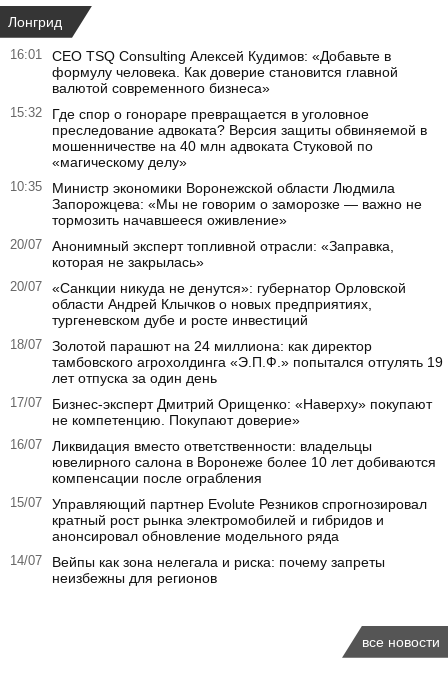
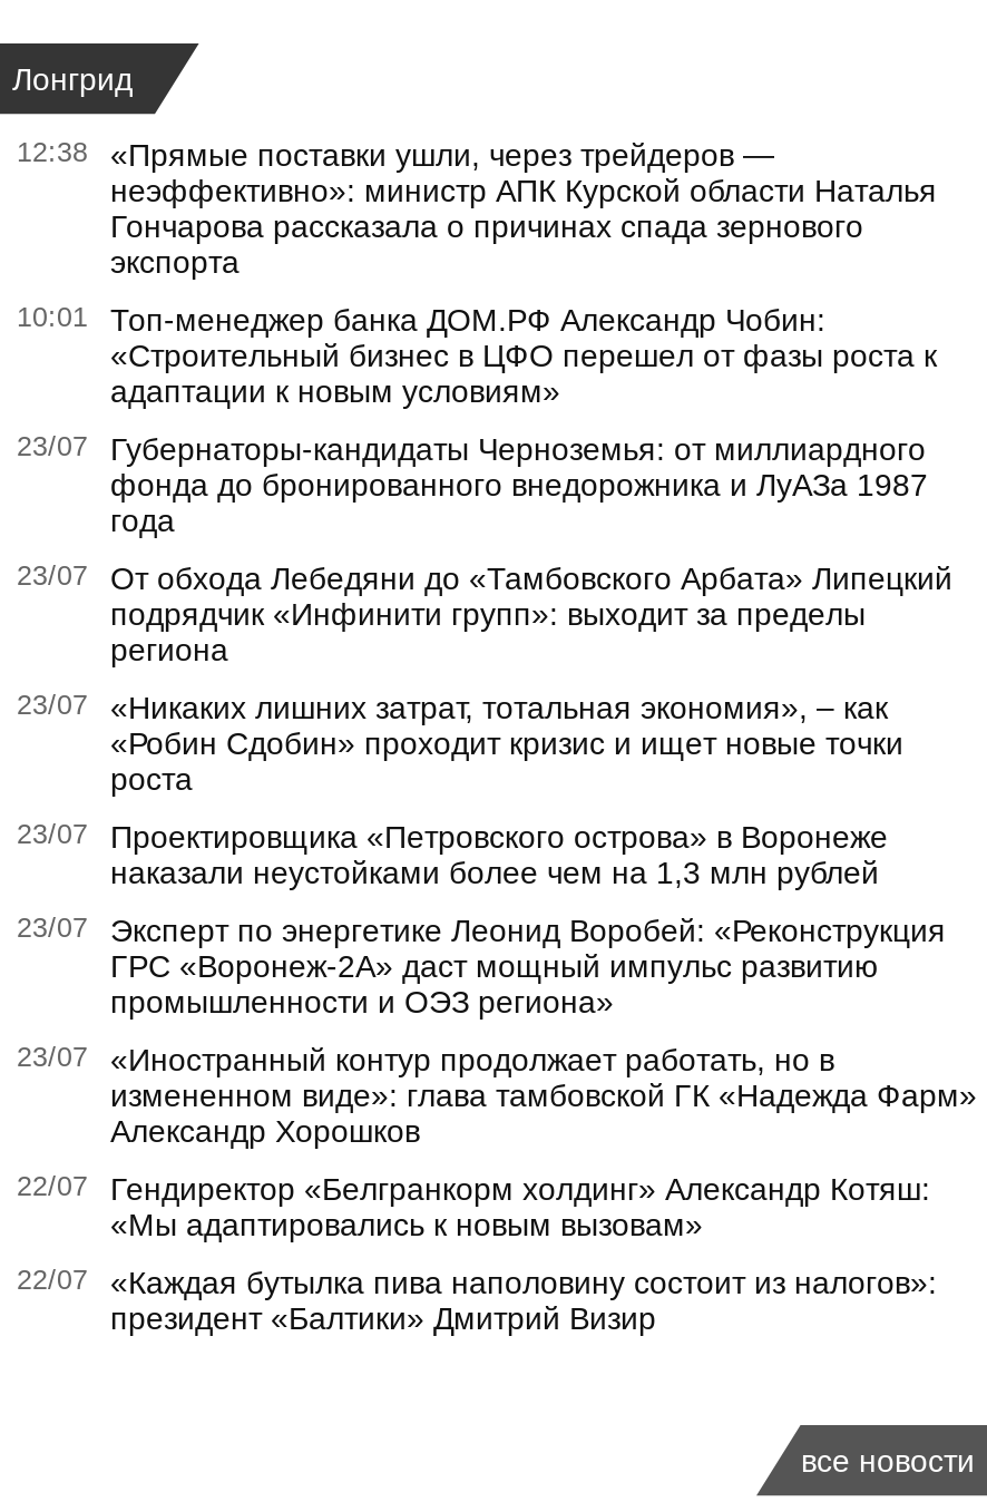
- 16:01
- СЕО TSQ Consulting Алексей Кудимов: «Добавьте в
- формулу человека. Как доверие становится главной
- валютой современного бизнеса»
+ 12:38
+ «Прямые поставки ушли, через трейдеров —
+ неэффективно»: министр АПК Курской области Наталья
+ Гончарова рассказала о причинах спада зернового
+ экспорта

- 15:32
- Где спор о гонораре превращается в уголовное
- преследование адвоката? Версия защиты обвиняемой в
- мошенничестве на 40 млн адвоката Стуковой по
- «магическому делу»
+ 10:01
+ Топ-менеджер банка ДОМ.РФ Александр Чобин:
+ «Строительный бизнес в ЦФО перешел от фазы роста к
+ адаптации к новым условиям»

- 10:35
- Министр экономики Воронежской области Людмила
- Запорожцева: «Мы не говорим о заморозке — важно не
- тормозить начавшееся оживление»
+ 23/07
+ Губернаторы‑кандидаты Черноземья: от миллиардного
+ фонда до бронированного внедорожника и ЛуАЗа 1987
+ года

- 20/07
- Анонимный эксперт топливной отрасли: «Заправка,
- которая не закрылась»
+ 23/07
+ От обхода Лебедяни до «Тамбовского Арбата» Липецкий
+ подрядчик «Инфинити групп»: выходит за пределы
+ региона

- 20/07
- «Санкции никуда не денутся»: губернатор Орловской
- области Андрей Клычков о новых предприятиях,
- тургеневском дубе и росте инвестиций
+ 23/07
+ «Никаких лишних затрат, тотальная экономия», – как
+ «Робин Сдобин» проходит кризис и ищет новые точки
+ роста

- 18/07
- Золотой парашют на 24 миллиона: как директор
- тамбовского агрохолдинга «Э.П.Ф.» попытался отгулять 19
- лет отпуска за один день
+ 23/07
+ Проектировщика «Петровского острова» в Воронеже
+ наказали неустойками более чем на 1,3 млн рублей

- 17/07
- Бизнес-эксперт Дмитрий Орищенко: «Наверху» покупают
- не компетенцию. Покупают доверие»
+ 23/07
+ Эксперт по энергетике Леонид Воробей: «Реконструкция
+ ГРС «Воронеж‑2А» даст мощный импульс развитию
+ промышленности и ОЭЗ региона»

- 16/07
- Ликвидация вместо ответственности: владельцы
- ювелирного салона в Воронеже более 10 лет добиваются
- компенсации после ограбления
+ 23/07
+ «Иностранный контур продолжает работать, но в
+ измененном виде»: глава тамбовской ГК «Надежда Фарм»
+ Александр Хорошков

- 15/07
- Управляющий партнер Evolute Резников спрогнозировал
- кратный рост рынка электромобилей и гибридов и
- анонсировал обновление модельного ряда
+ 22/07
+ Гендиректор «Белгранкорм холдинг» Александр Котяш:
+ «Мы адаптировались к новым вызовам»

- 14/07
- Вейпы как зона нелегала и риска: почему запреты
- неизбежны для регионов
+ 22/07
+ «Каждая бутылка пива наполовину состоит из налогов»:
+ президент «Балтики» Дмитрий Визир
